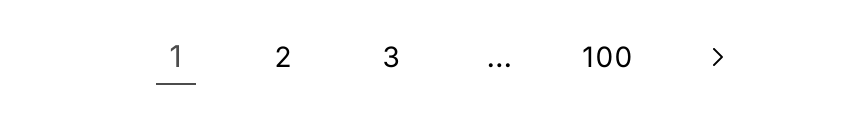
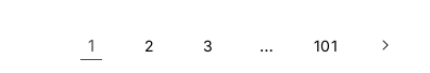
- 100
+ 101
